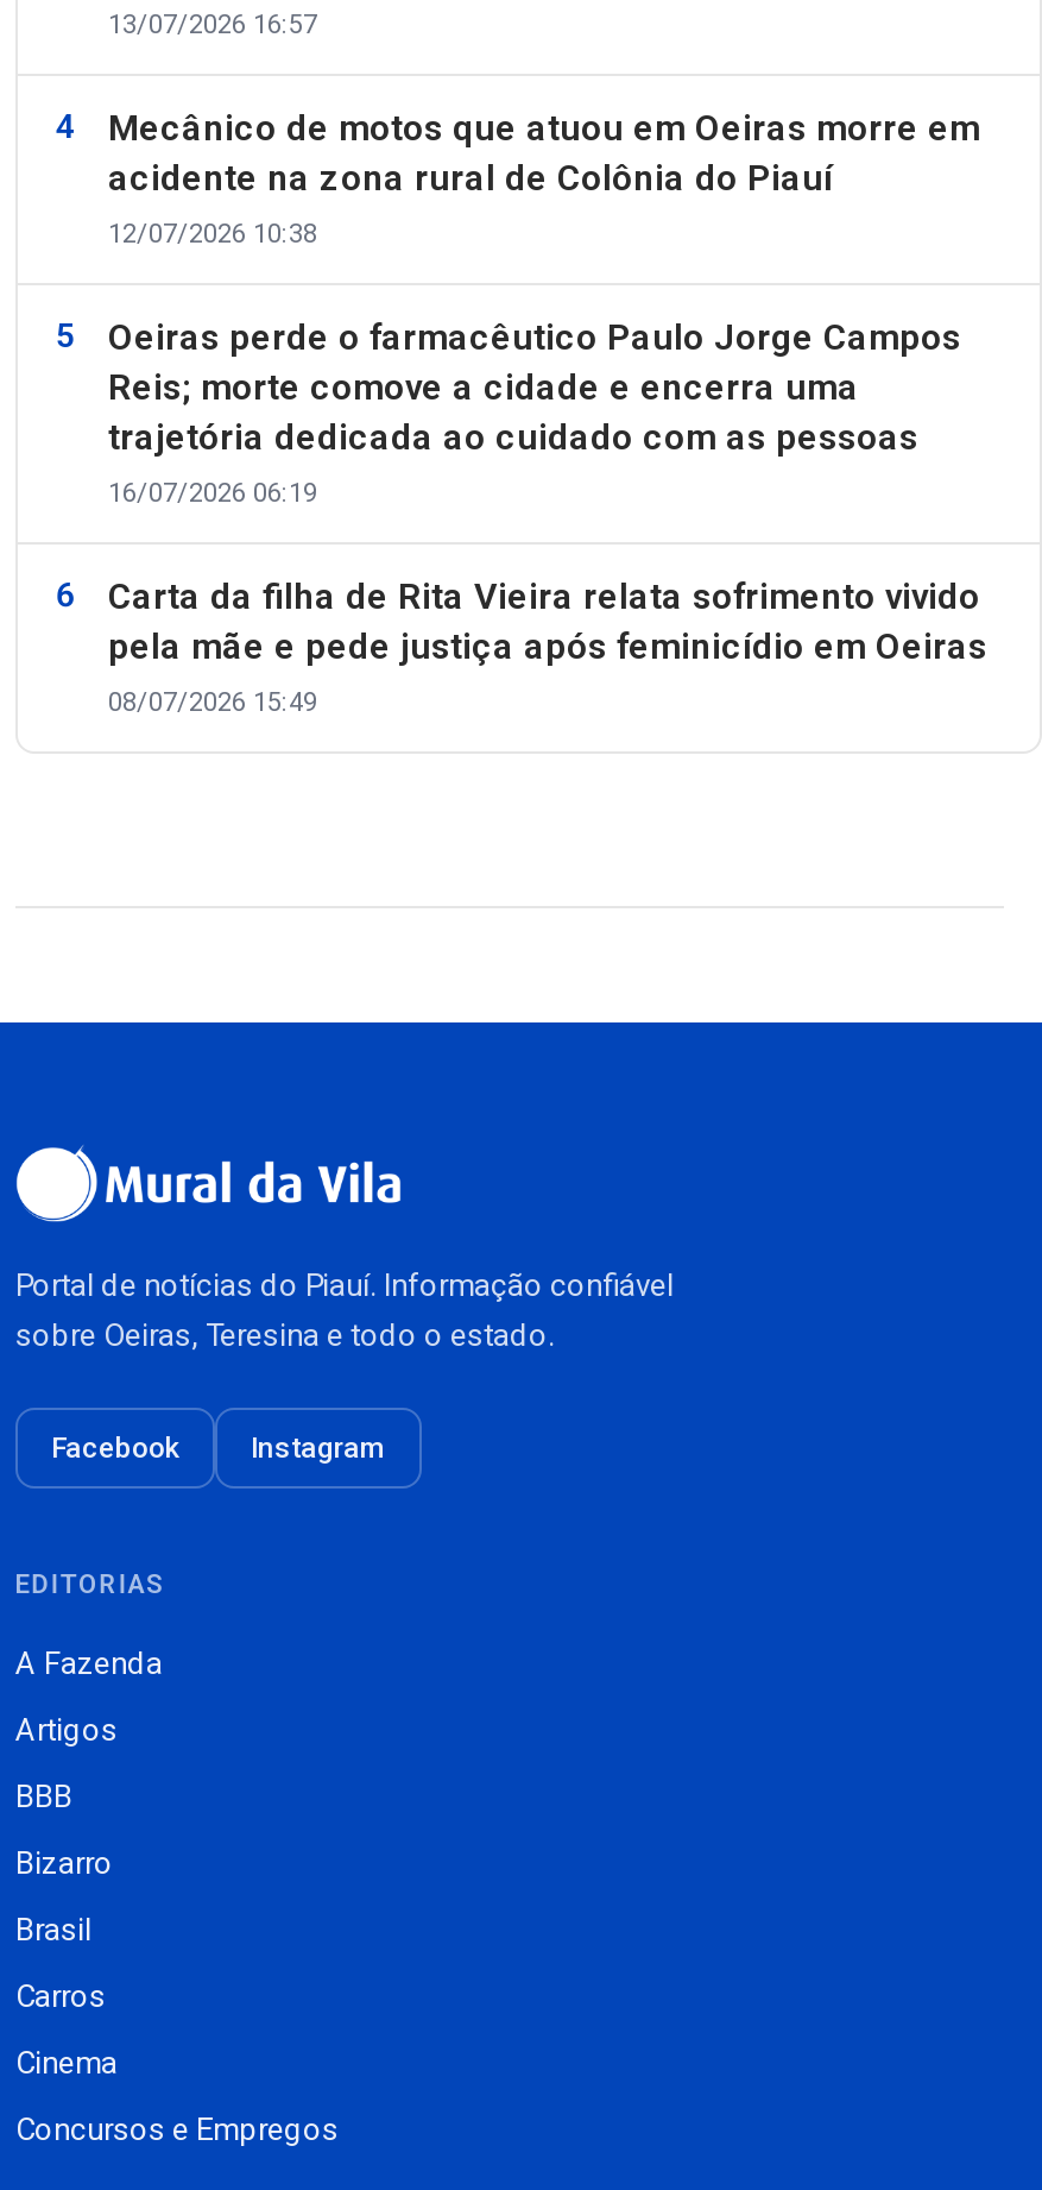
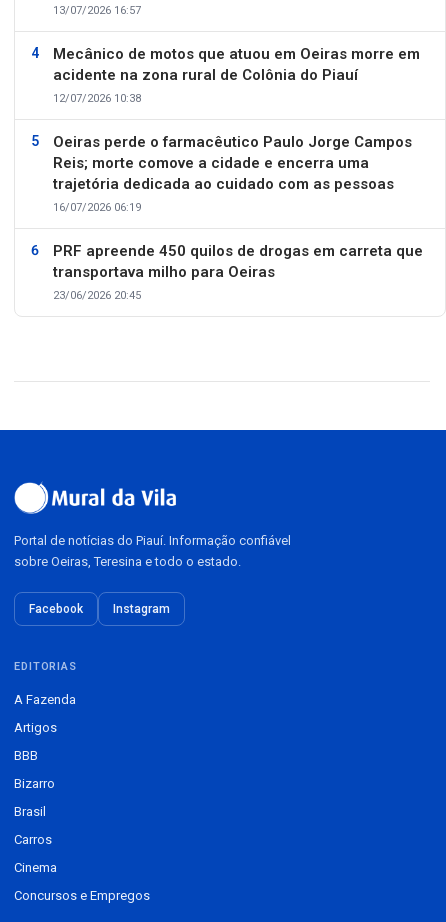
- Carta da filha de Rita Vieira relata sofrimento vivido
- pela mãe e pede justiça após feminicídio em Oeiras
- 08/07/2026 15:49
+ PRF apreende 450 quilos de drogas em carreta que
+ transportava milho para Oeiras
+ 23/06/2026 20:45
